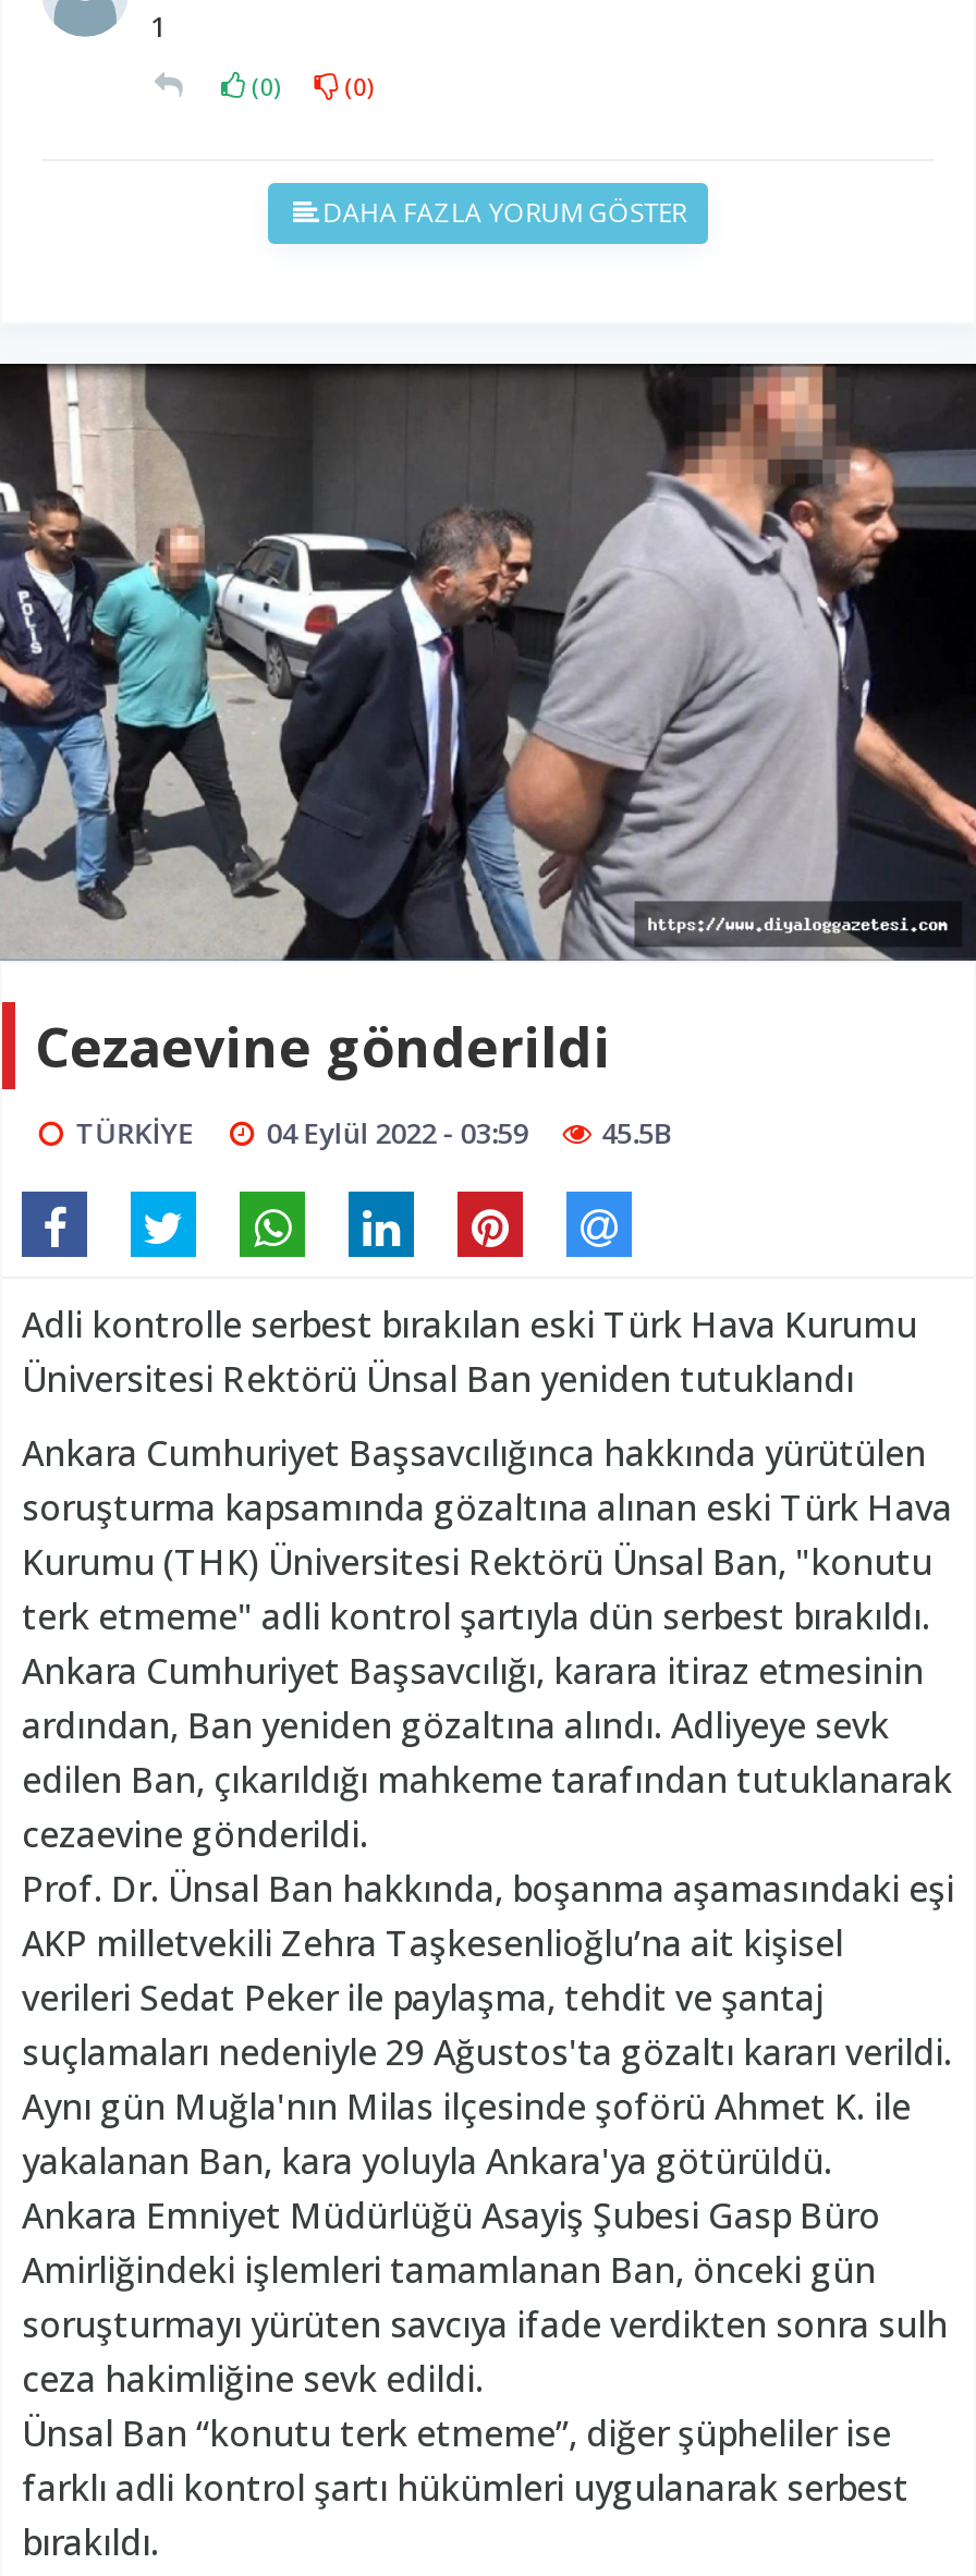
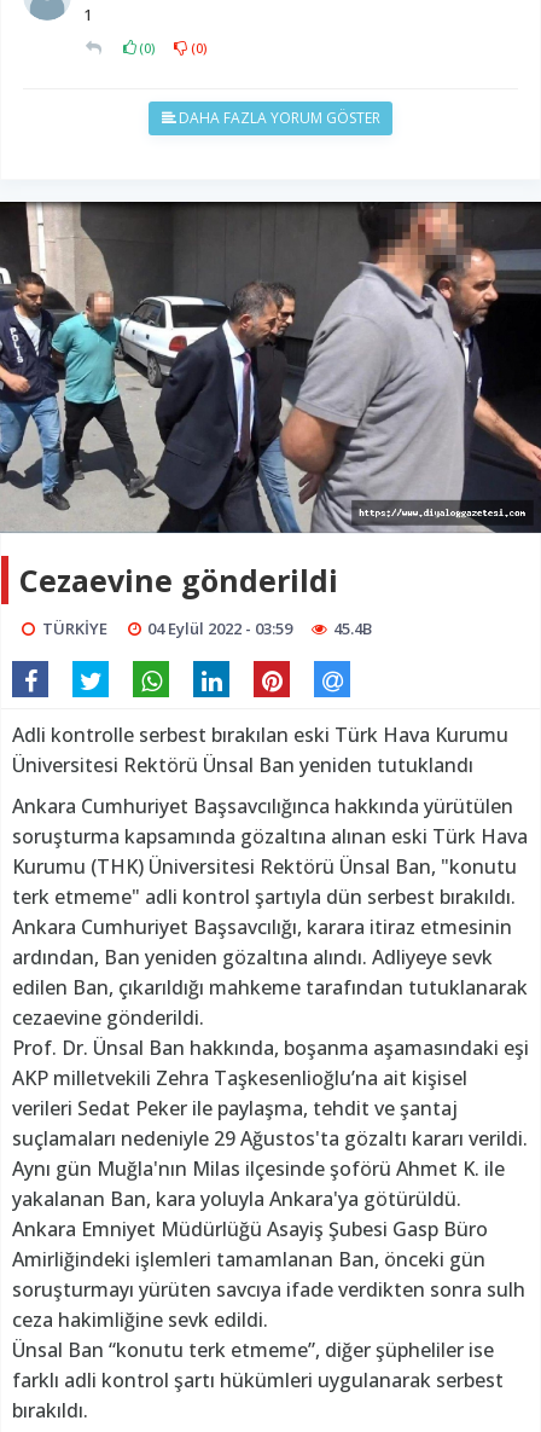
- TÜRKİYE 04 Eylül 2022 - 03:59 45.5B
+ TÜRKİYE 04 Eylül 2022 - 03:59 45.4B
